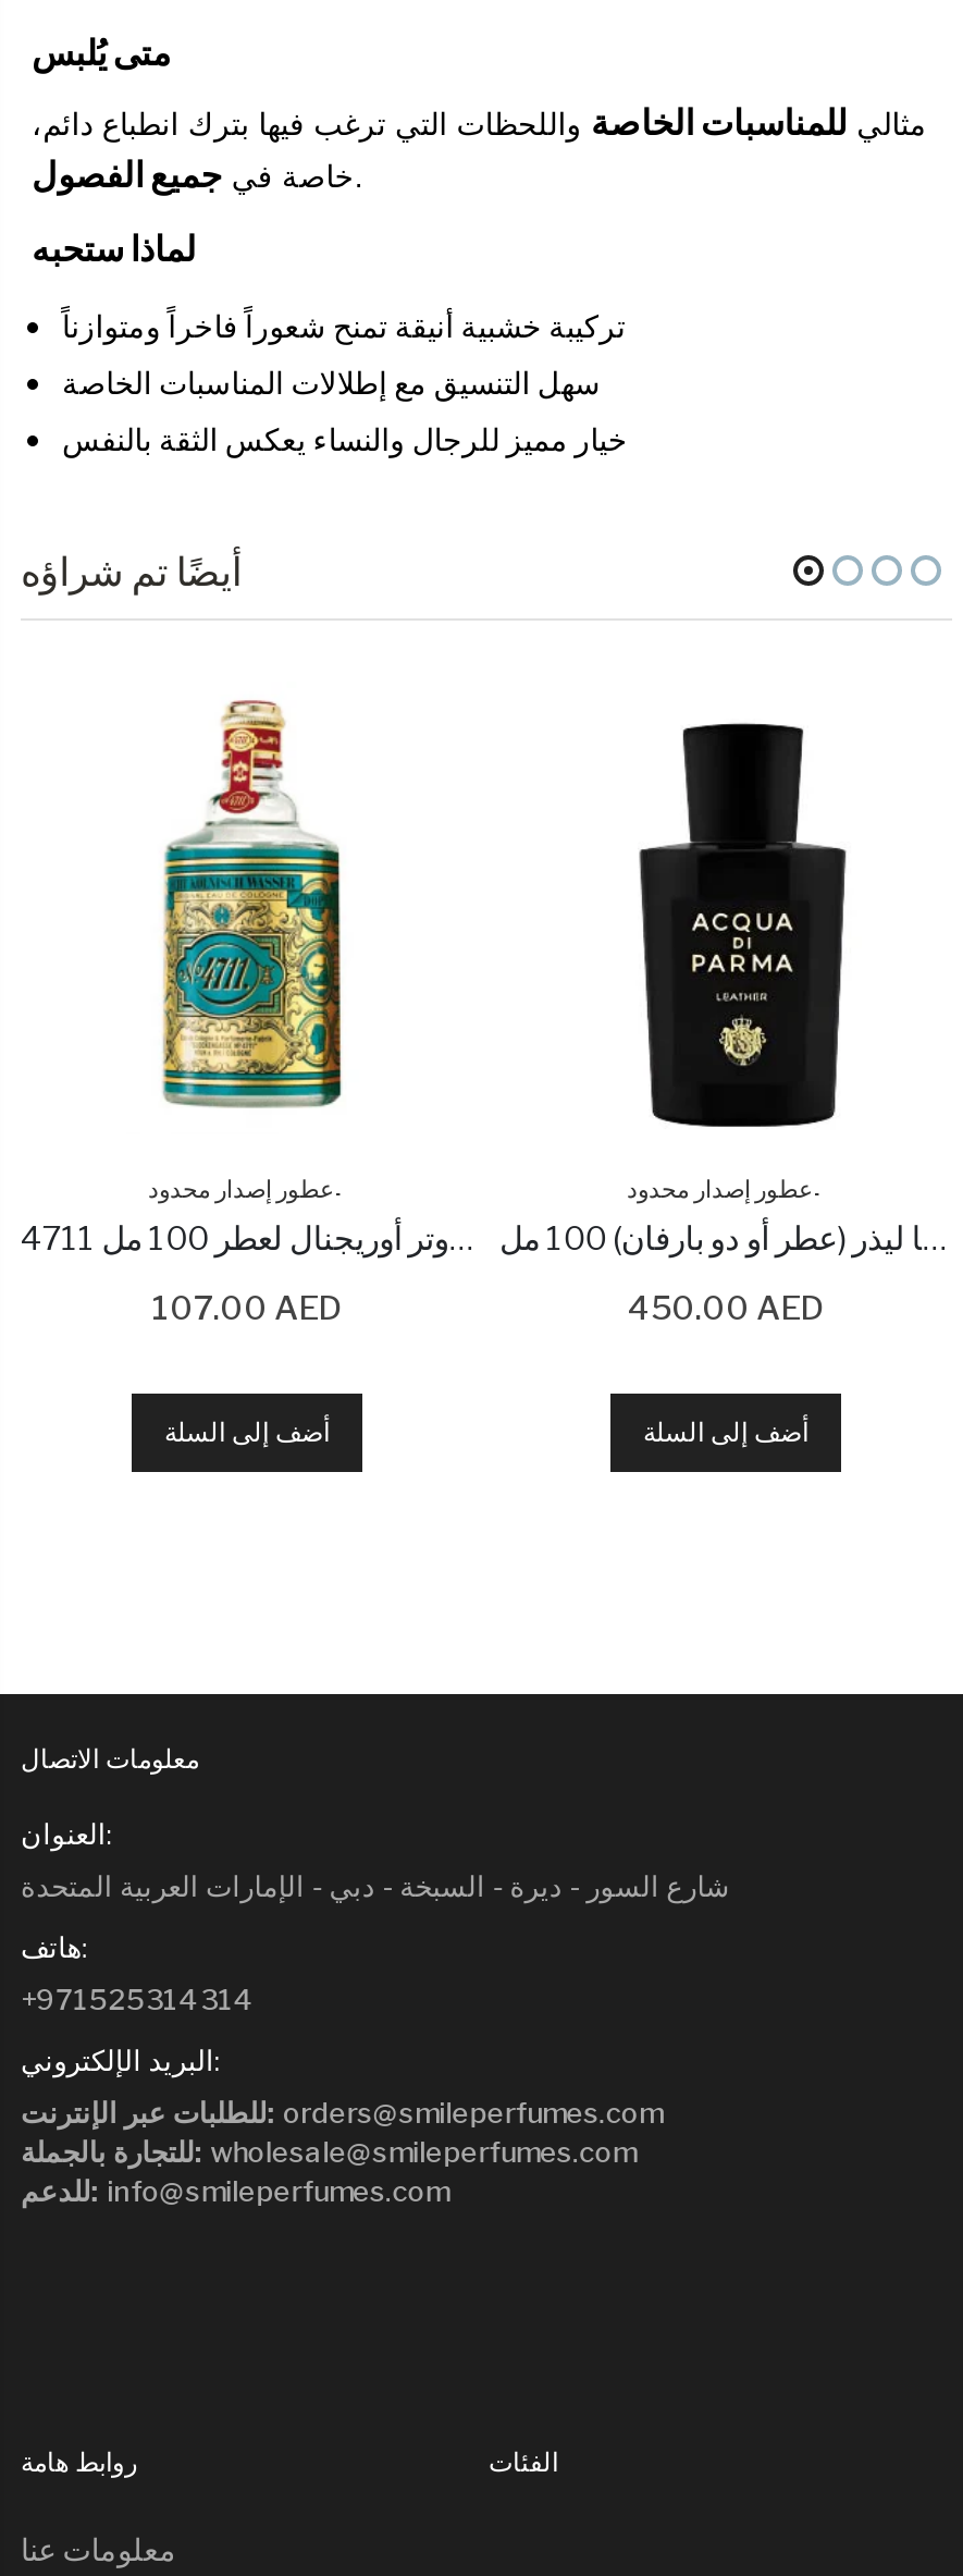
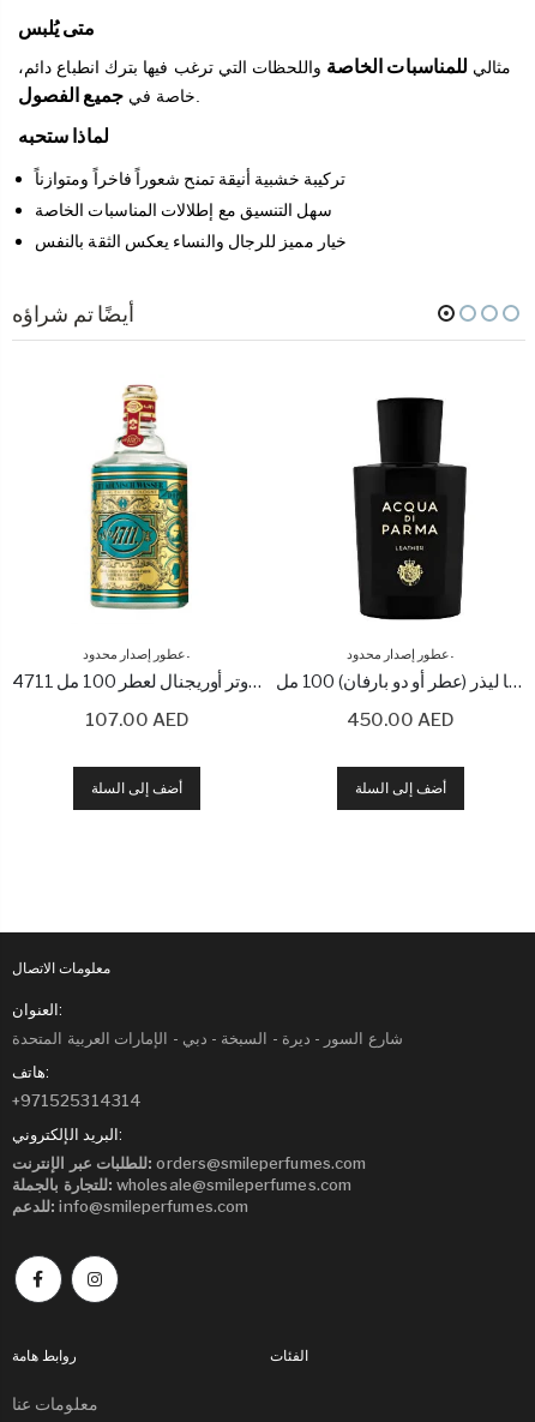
+ [image]

+ [image]
